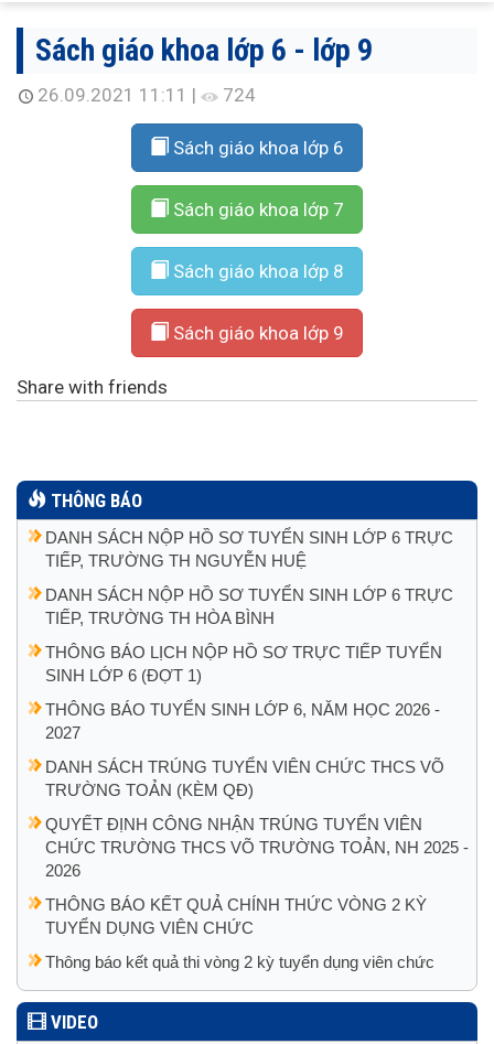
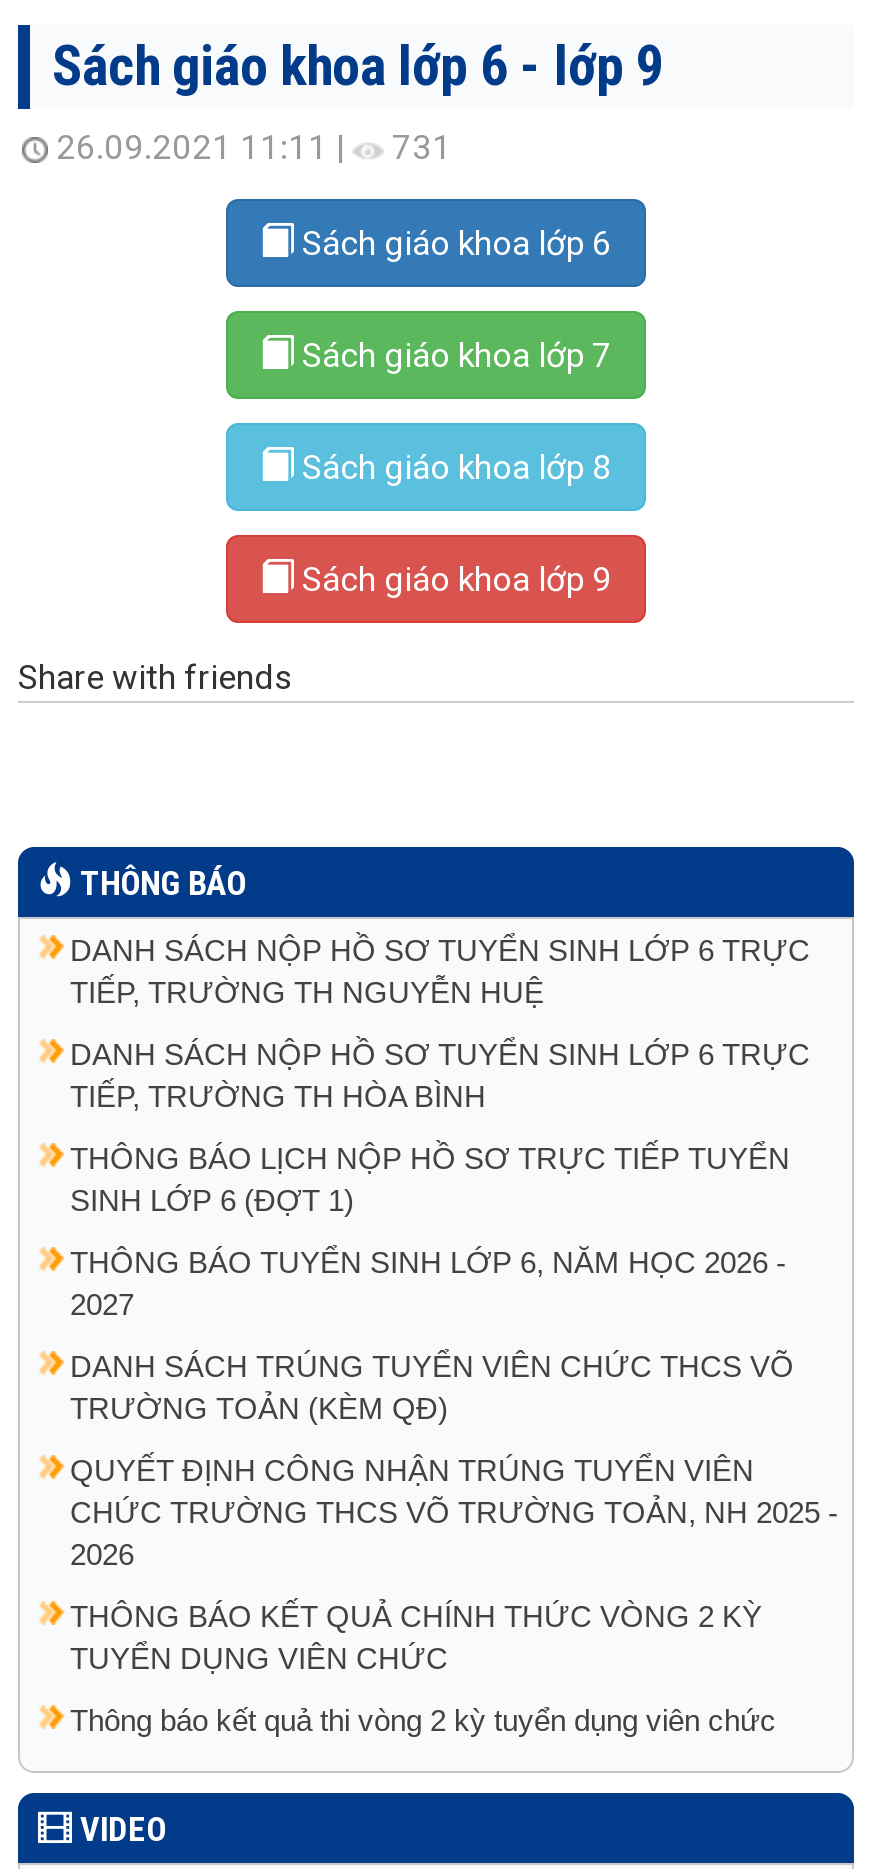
- 724
+ 731
